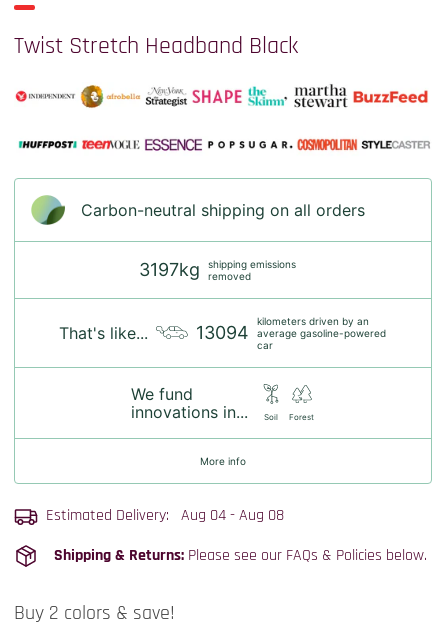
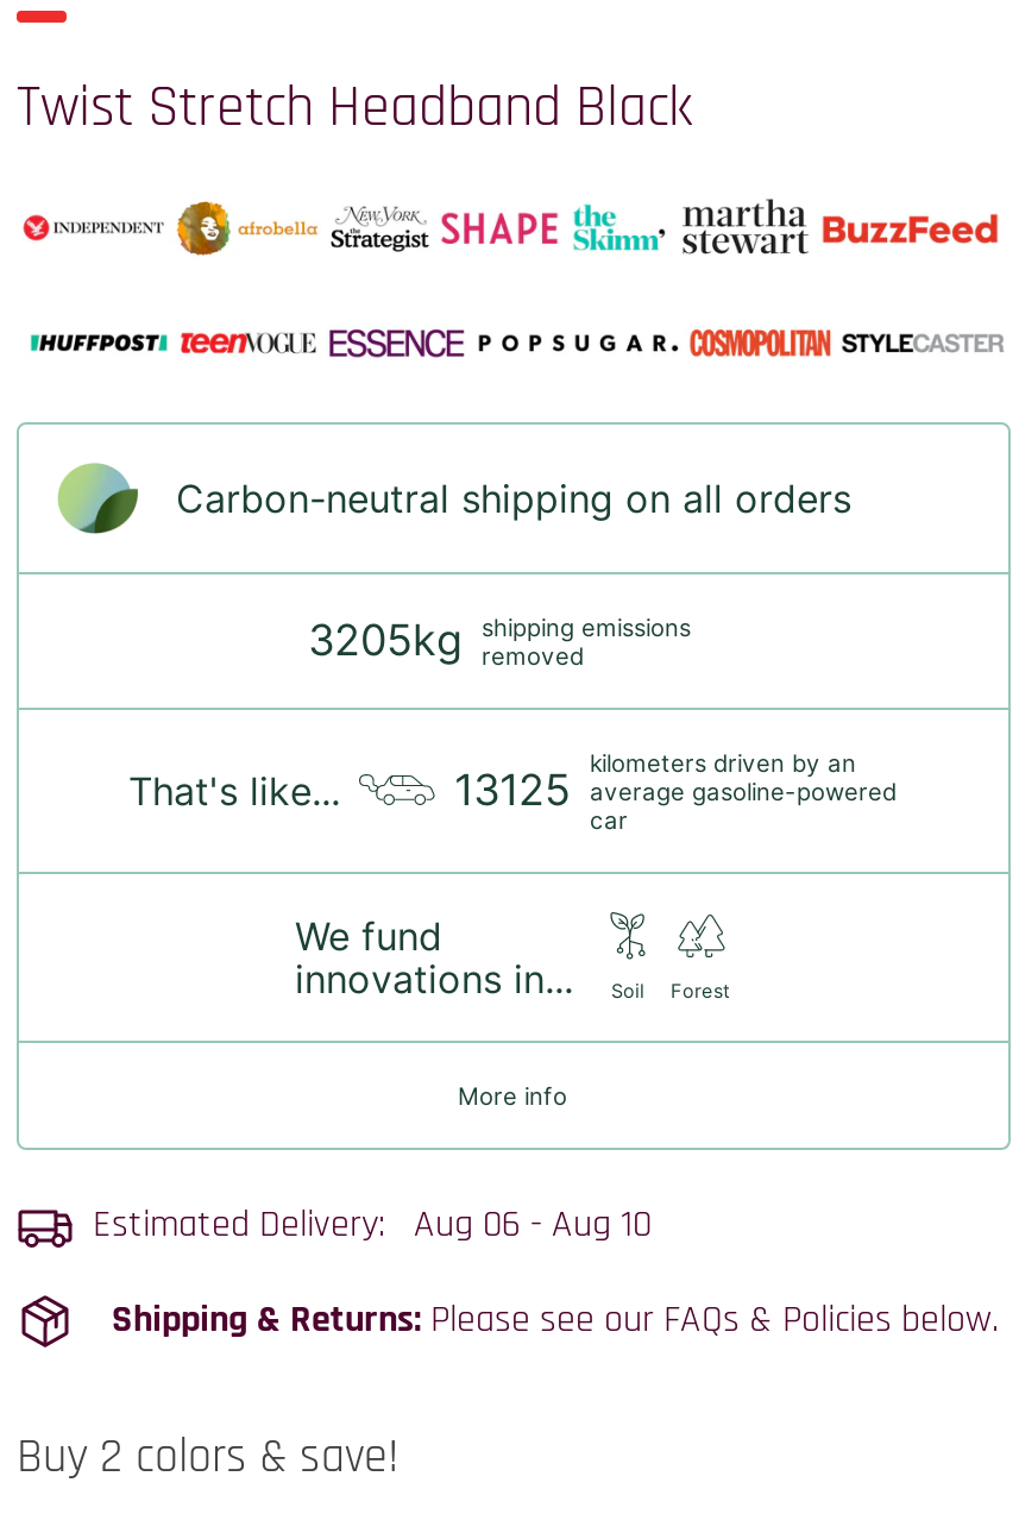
- 3197kg shipping emissions removed
+ 3205kg shipping emissions removed

- 13094 average gasoline-powered
+ 13125 average gasoline-powered

- Estimated Delivery: Aug 04 - Aug 08
+ Estimated Delivery: Aug 06 - Aug 10
